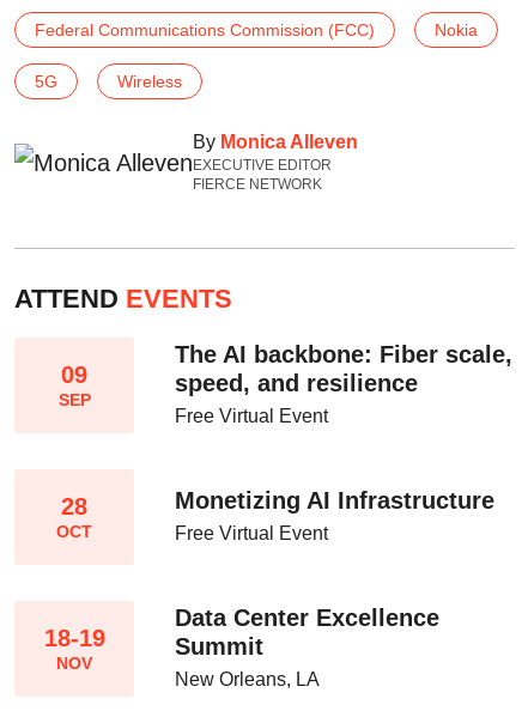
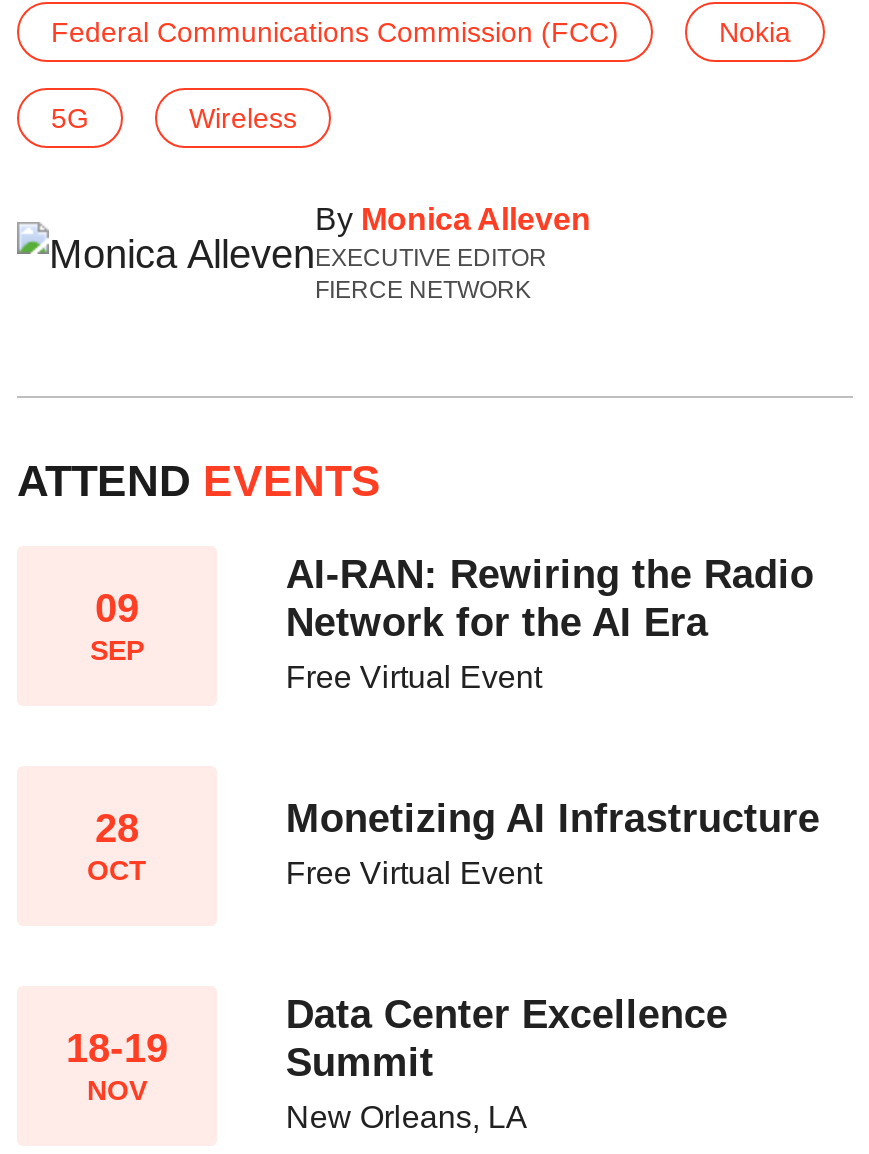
- The AI backbone: Fiber scale,
- speed, and resilience
+ AI-RAN: Rewiring the Radio
+ Network for the AI Era
